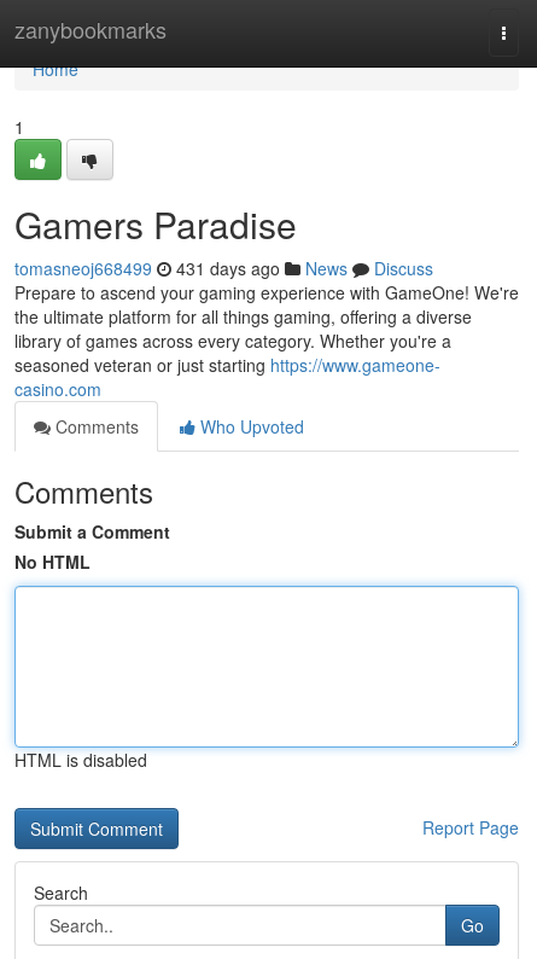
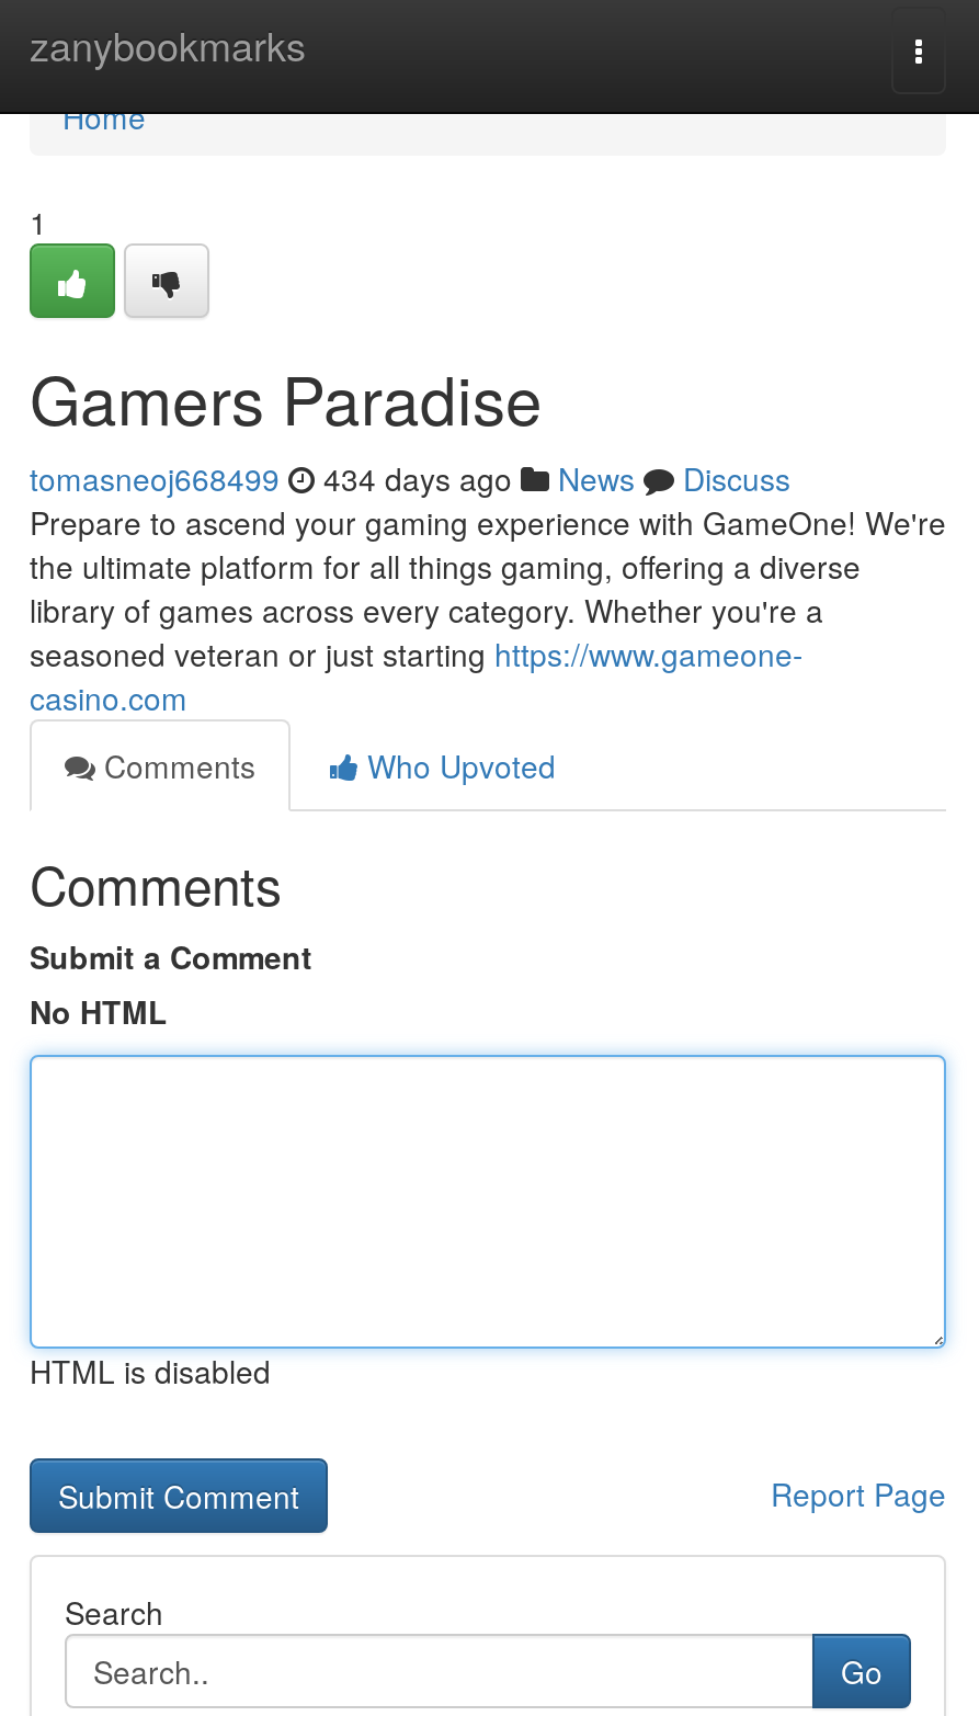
- tomasneoj668499 431 days ago News Discuss
+ tomasneoj668499 434 days ago News Discuss
